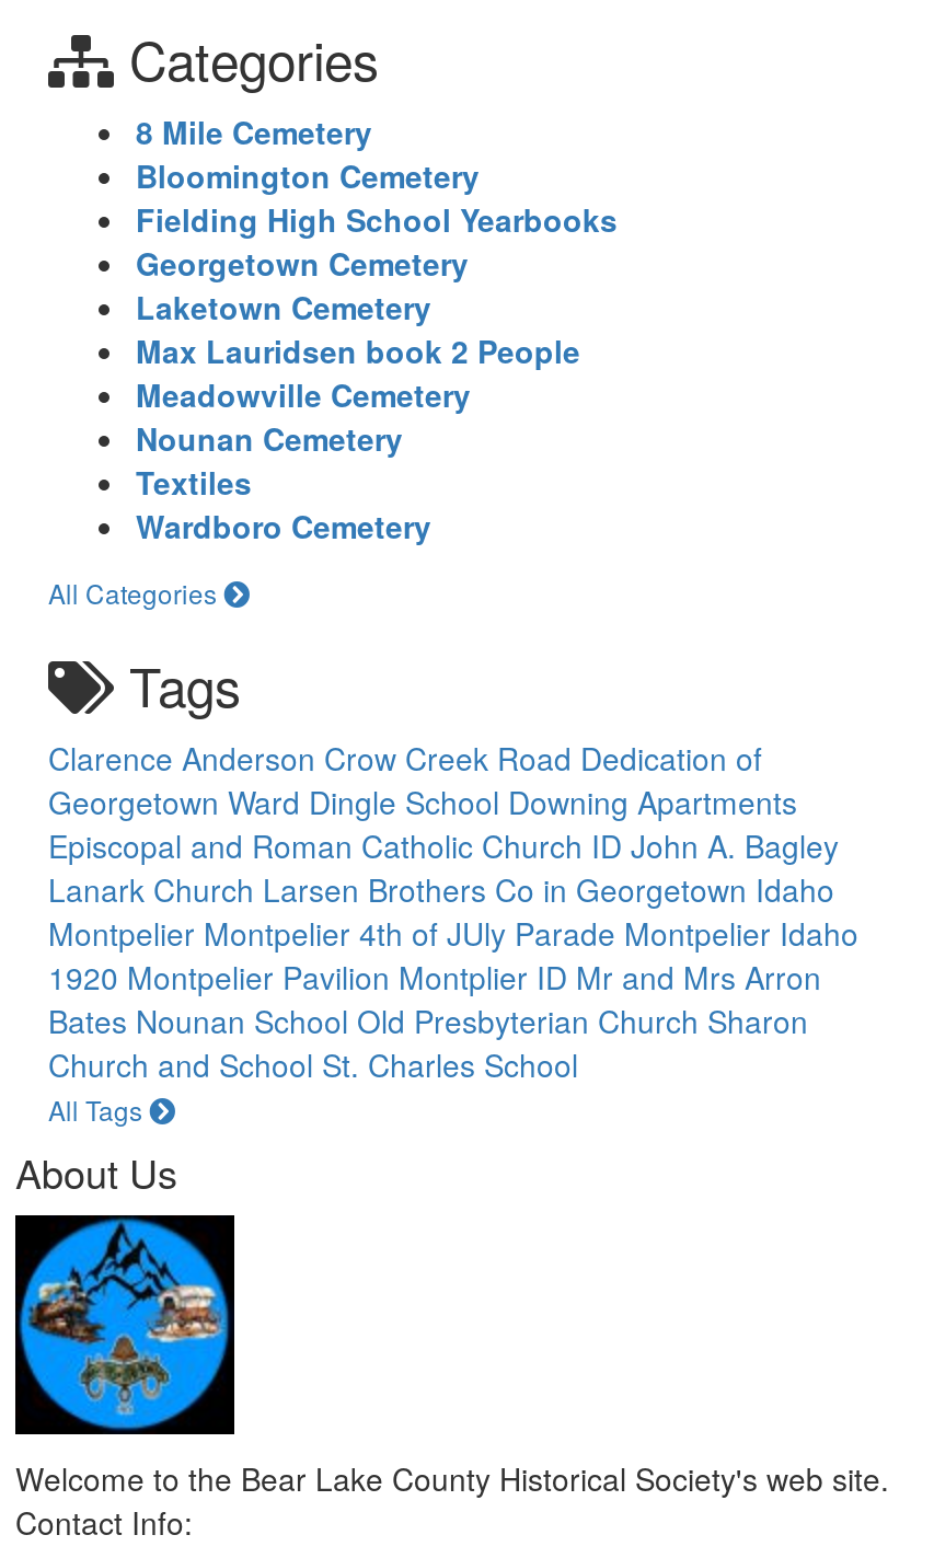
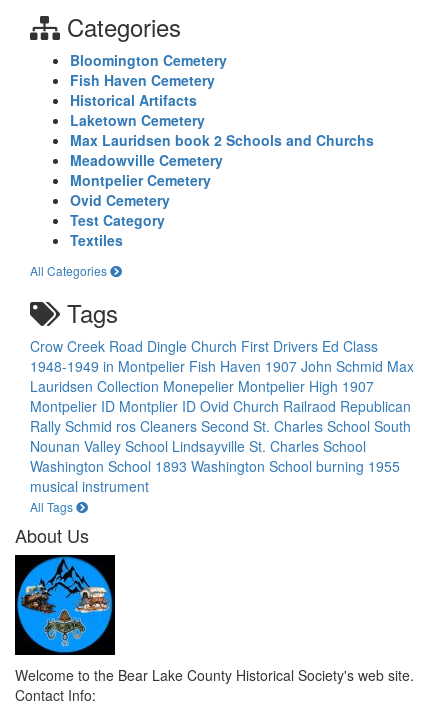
- 8 Mile Cemetery

moved up: Bloomington Cemetery

- Fielding High School Yearbooks
- Georgetown Cemetery
+ Fish Haven Cemetery
+ Historical Artifacts

moved up: Laketown Cemetery

- Max Lauridsen book 2 People
+ Max Lauridsen book 2 Schools and Churchs

moved up: Meadowville Cemetery

- Nounan Cemetery
+ Montpelier Cemetery
+ Ovid Cemetery
+ Test Category

moved down: Textiles

- Wardboro Cemetery

- Clarence Anderson Crow Creek Road Dedication of
- Georgetown Ward Dingle School Downing Apartments
- Episcopal and Roman Catholic Church ID John A. Bagley
- Lanark Church Larsen Brothers Co in Georgetown Idaho
- Montpelier Montpelier 4th of JUly Parade Montpelier Idaho
- 1920 Montpelier Pavilion Montplier ID Mr and Mrs Arron
- Bates Nounan School Old Presbyterian Church Sharon
- Church and School St. Charles School
+ Crow Creek Road Dingle Church First Drivers Ed Class
+ 1948-1949 in Montpelier Fish Haven 1907 John Schmid Max
+ Lauridsen Collection Monepelier Montpelier High 1907
+ Montpelier ID Montplier ID Ovid Church Railraod Republican
+ Rally Schmid ros Cleaners Second St. Charles School South
+ Nounan Valley School Lindsayville St. Charles School
+ Washington School 1893 Washington School burning 1955
+ musical instrument
